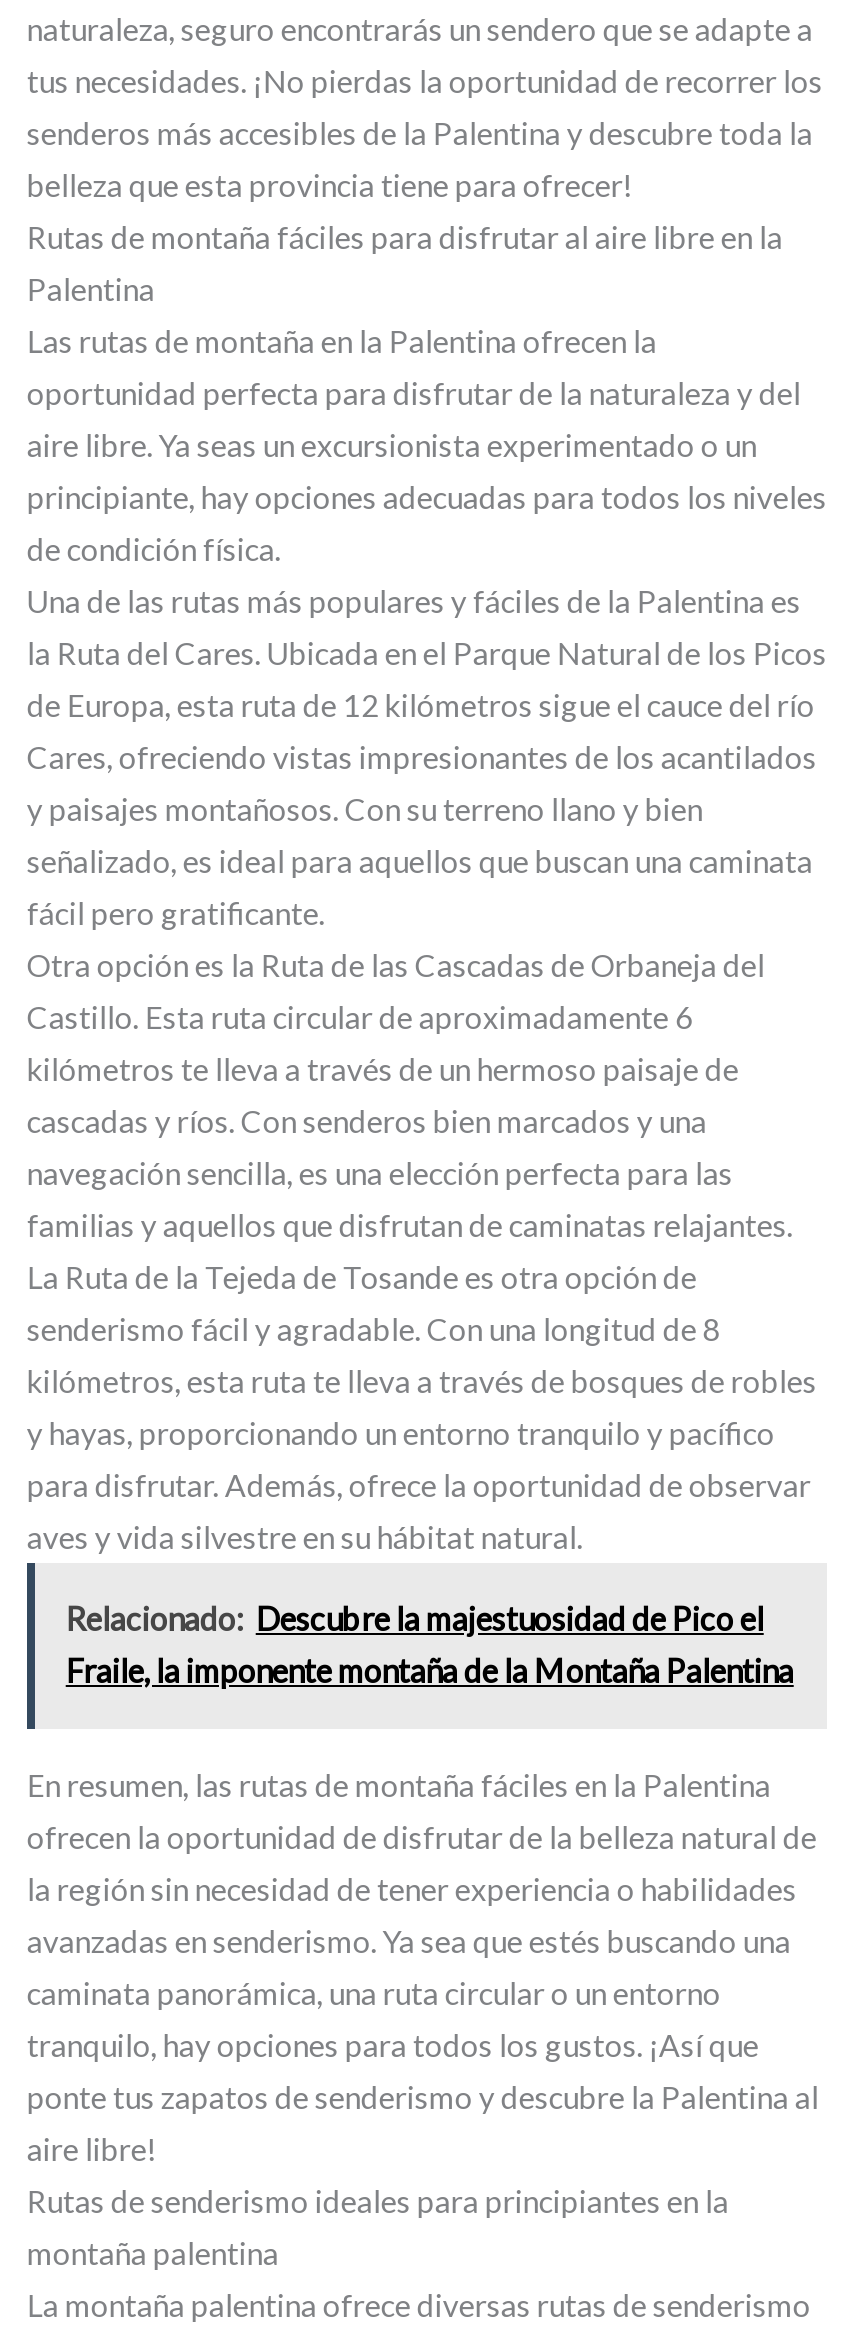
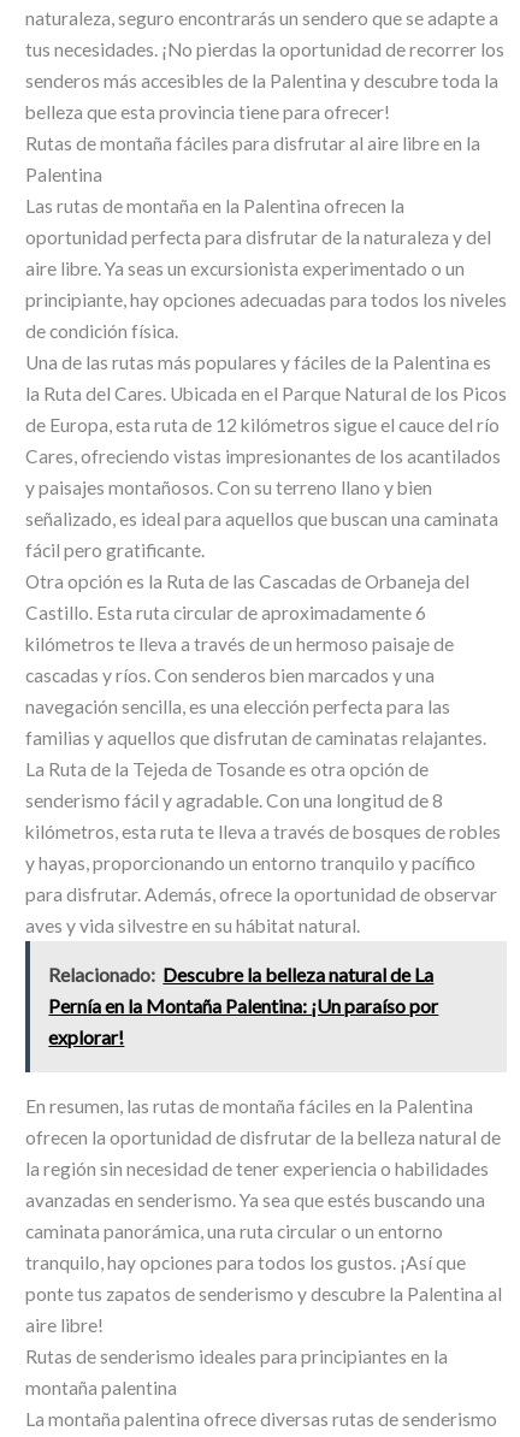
- Relacionado: Descubre la majestuosidad de Pico el
- Fraile, la imponente montaña de la Montaña Palentina
+ Relacionado: Descubre la belleza natural de La
+ Pernía en la Montaña Palentina: ¡Un paraíso por
+ explorar!
